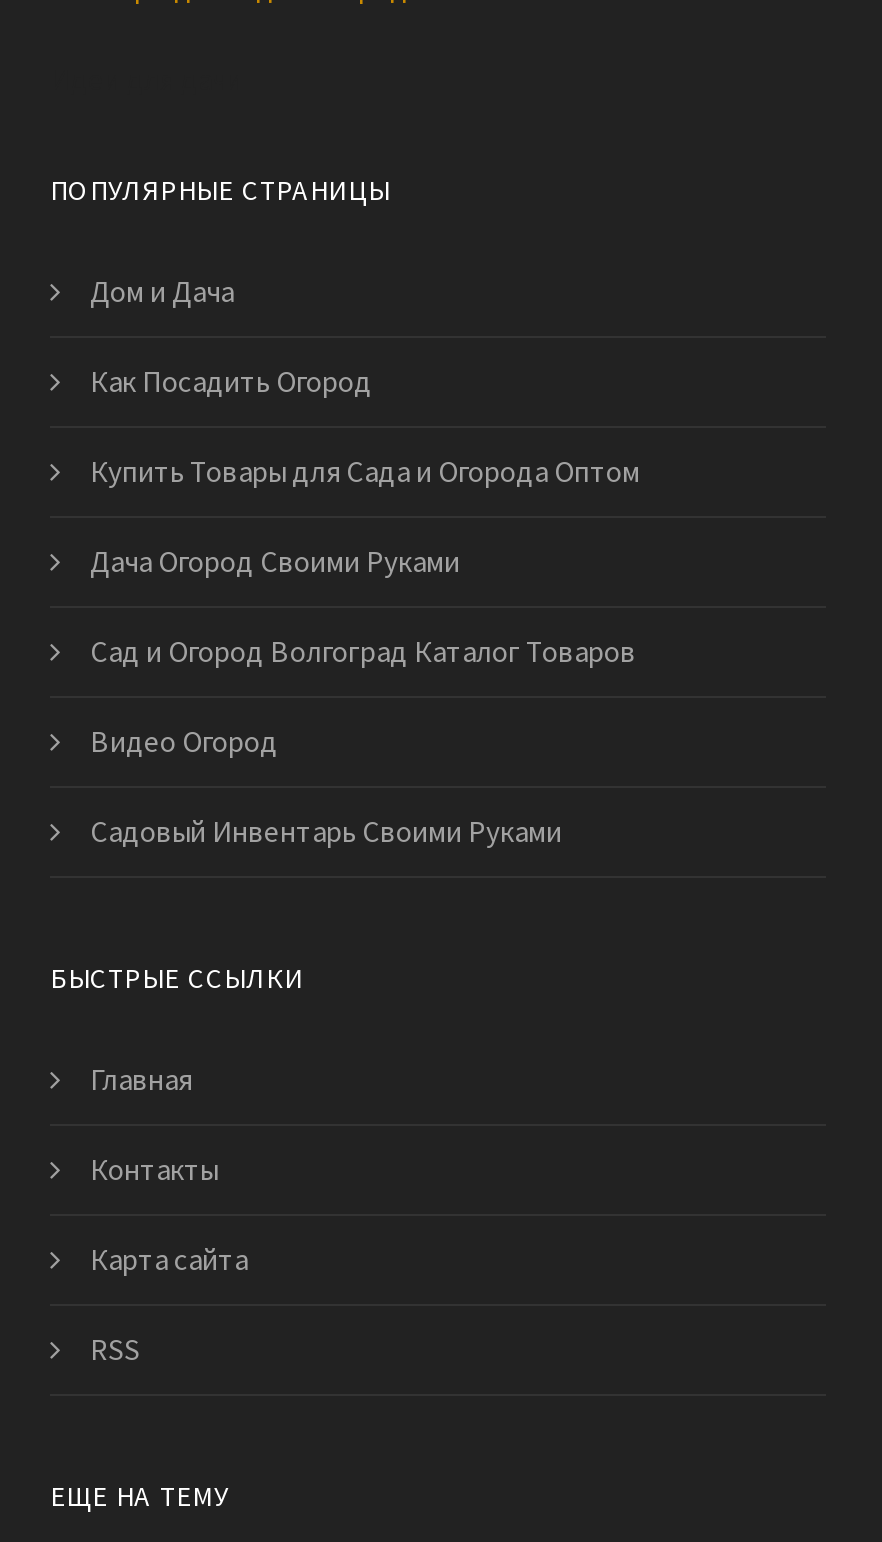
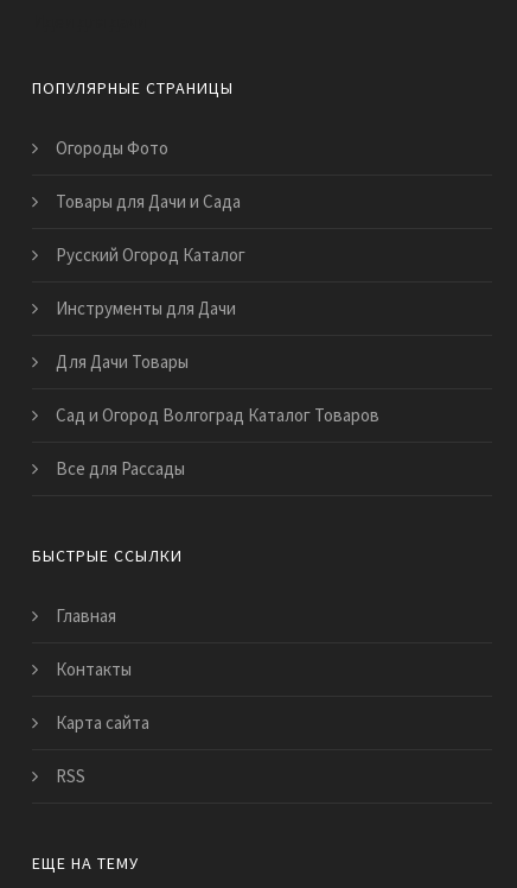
- Дом и Дача
- Как Посадить Огород
- Купить Товары для Сада и Огорода Оптом
- Дача Огород Своими Руками
+ Огороды Фото
+ Товары для Дачи и Сада
+ Русский Огород Каталог
+ Инструменты для Дачи
+ Для Дачи Товары

moved down: Сад и Огород Волгоград Каталог Товаров

- Видео Огород
- Садовый Инвентарь Своими Руками
+ Все для Рассады
